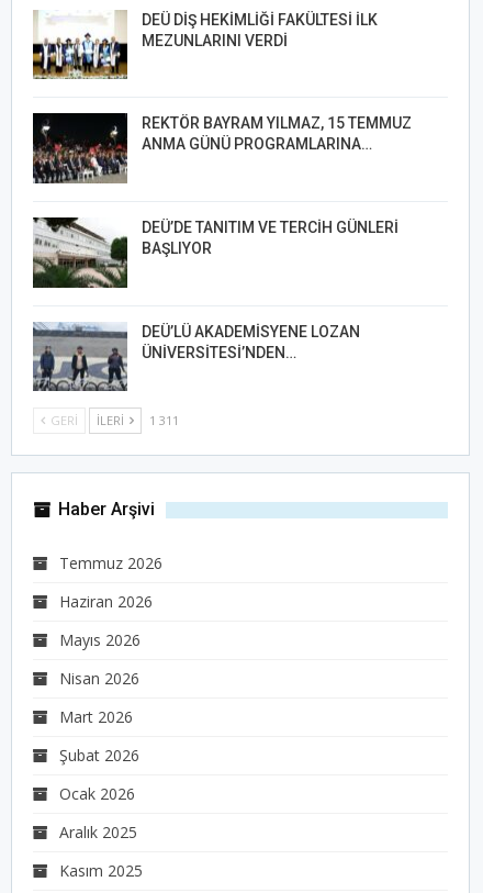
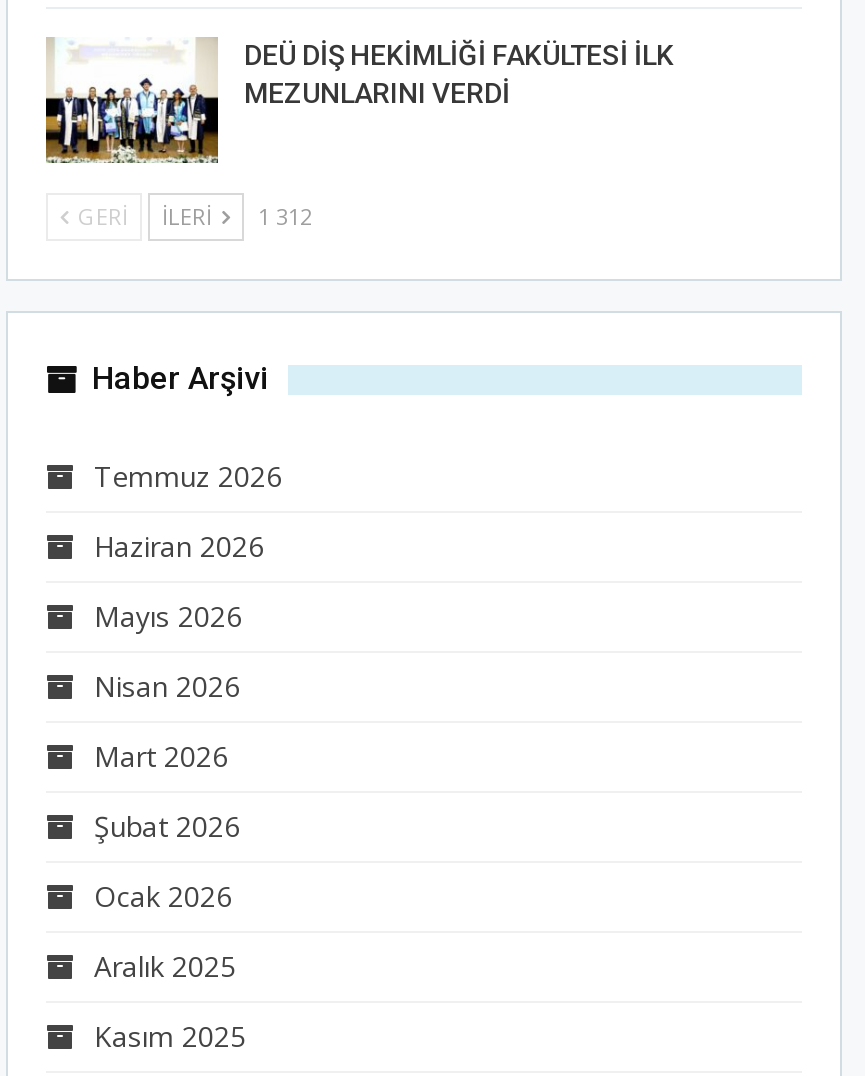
- [image]
- REKTÖR BAYRAM YILMAZ, 15 TEMMUZ
- ANMA GÜNÜ PROGRAMLARINA…

- [image]
- DEÜ’DE TANITIM VE TERCİH GÜNLERİ
- BAŞLIYOR

- [image]
- DEÜ’LÜ AKADEMİSYENE LOZAN
- ÜNİVERSİTESİ’NDEN…

- GERI İLERI 1 311
+ GERI İLERI 1 312
